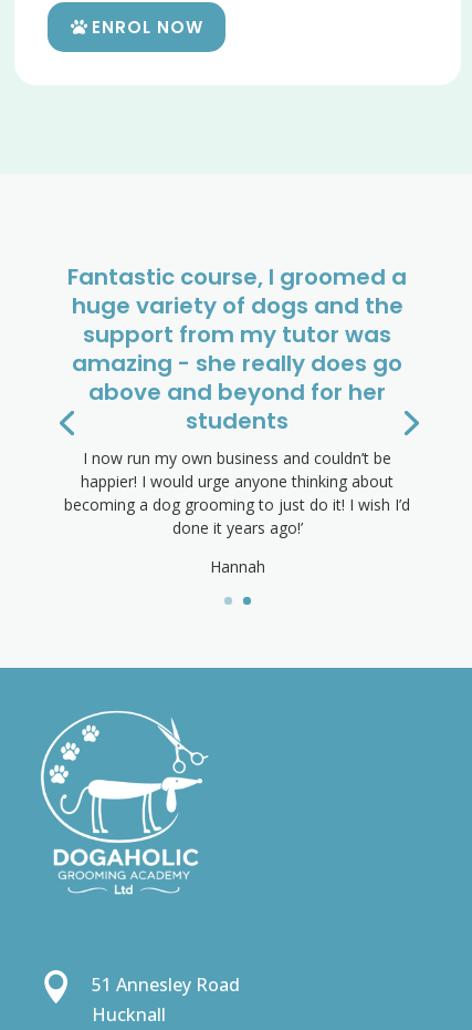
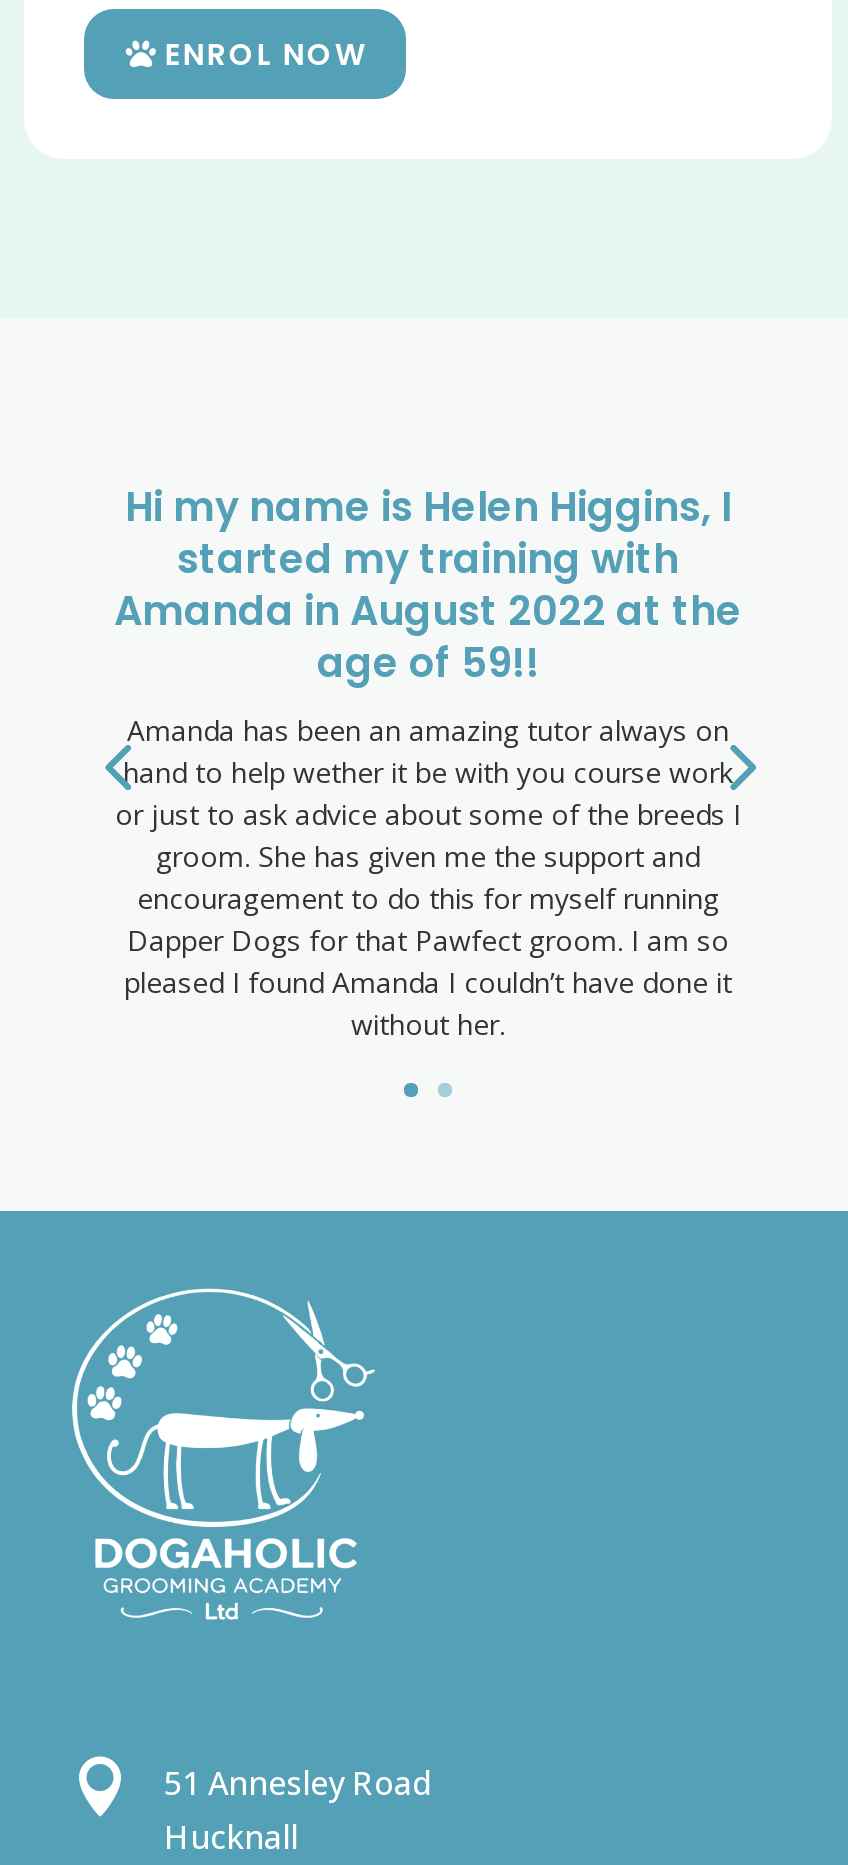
- Fantastic course, I groomed a
- huge variety of dogs and the
- support from my tutor was
- amazing - she really does go
- above and beyond for her
- students
- I now run my own business and couldn’t be
- happier! I would urge anyone thinking about
- becoming a dog grooming to just do it! I wish I’d
- done it years ago!’
- Hannah
+ Hi my name is Helen Higgins, I
+ started my training with
+ Amanda in August 2022 at the
+ age of 59!!
+ Amanda has been an amazing tutor always on
+ hand to help wether it be with you course work
+ or just to ask advice about some of the breeds I
+ groom. She has given me the support and
+ encouragement to do this for myself running
+ Dapper Dogs for that Pawfect groom. I am so
+ pleased I found Amanda I couldn’t have done it
+ without her.
